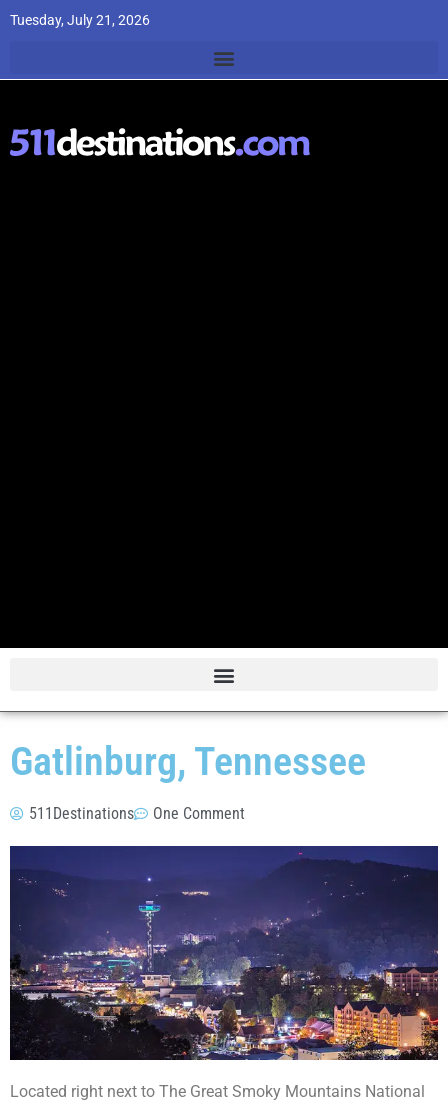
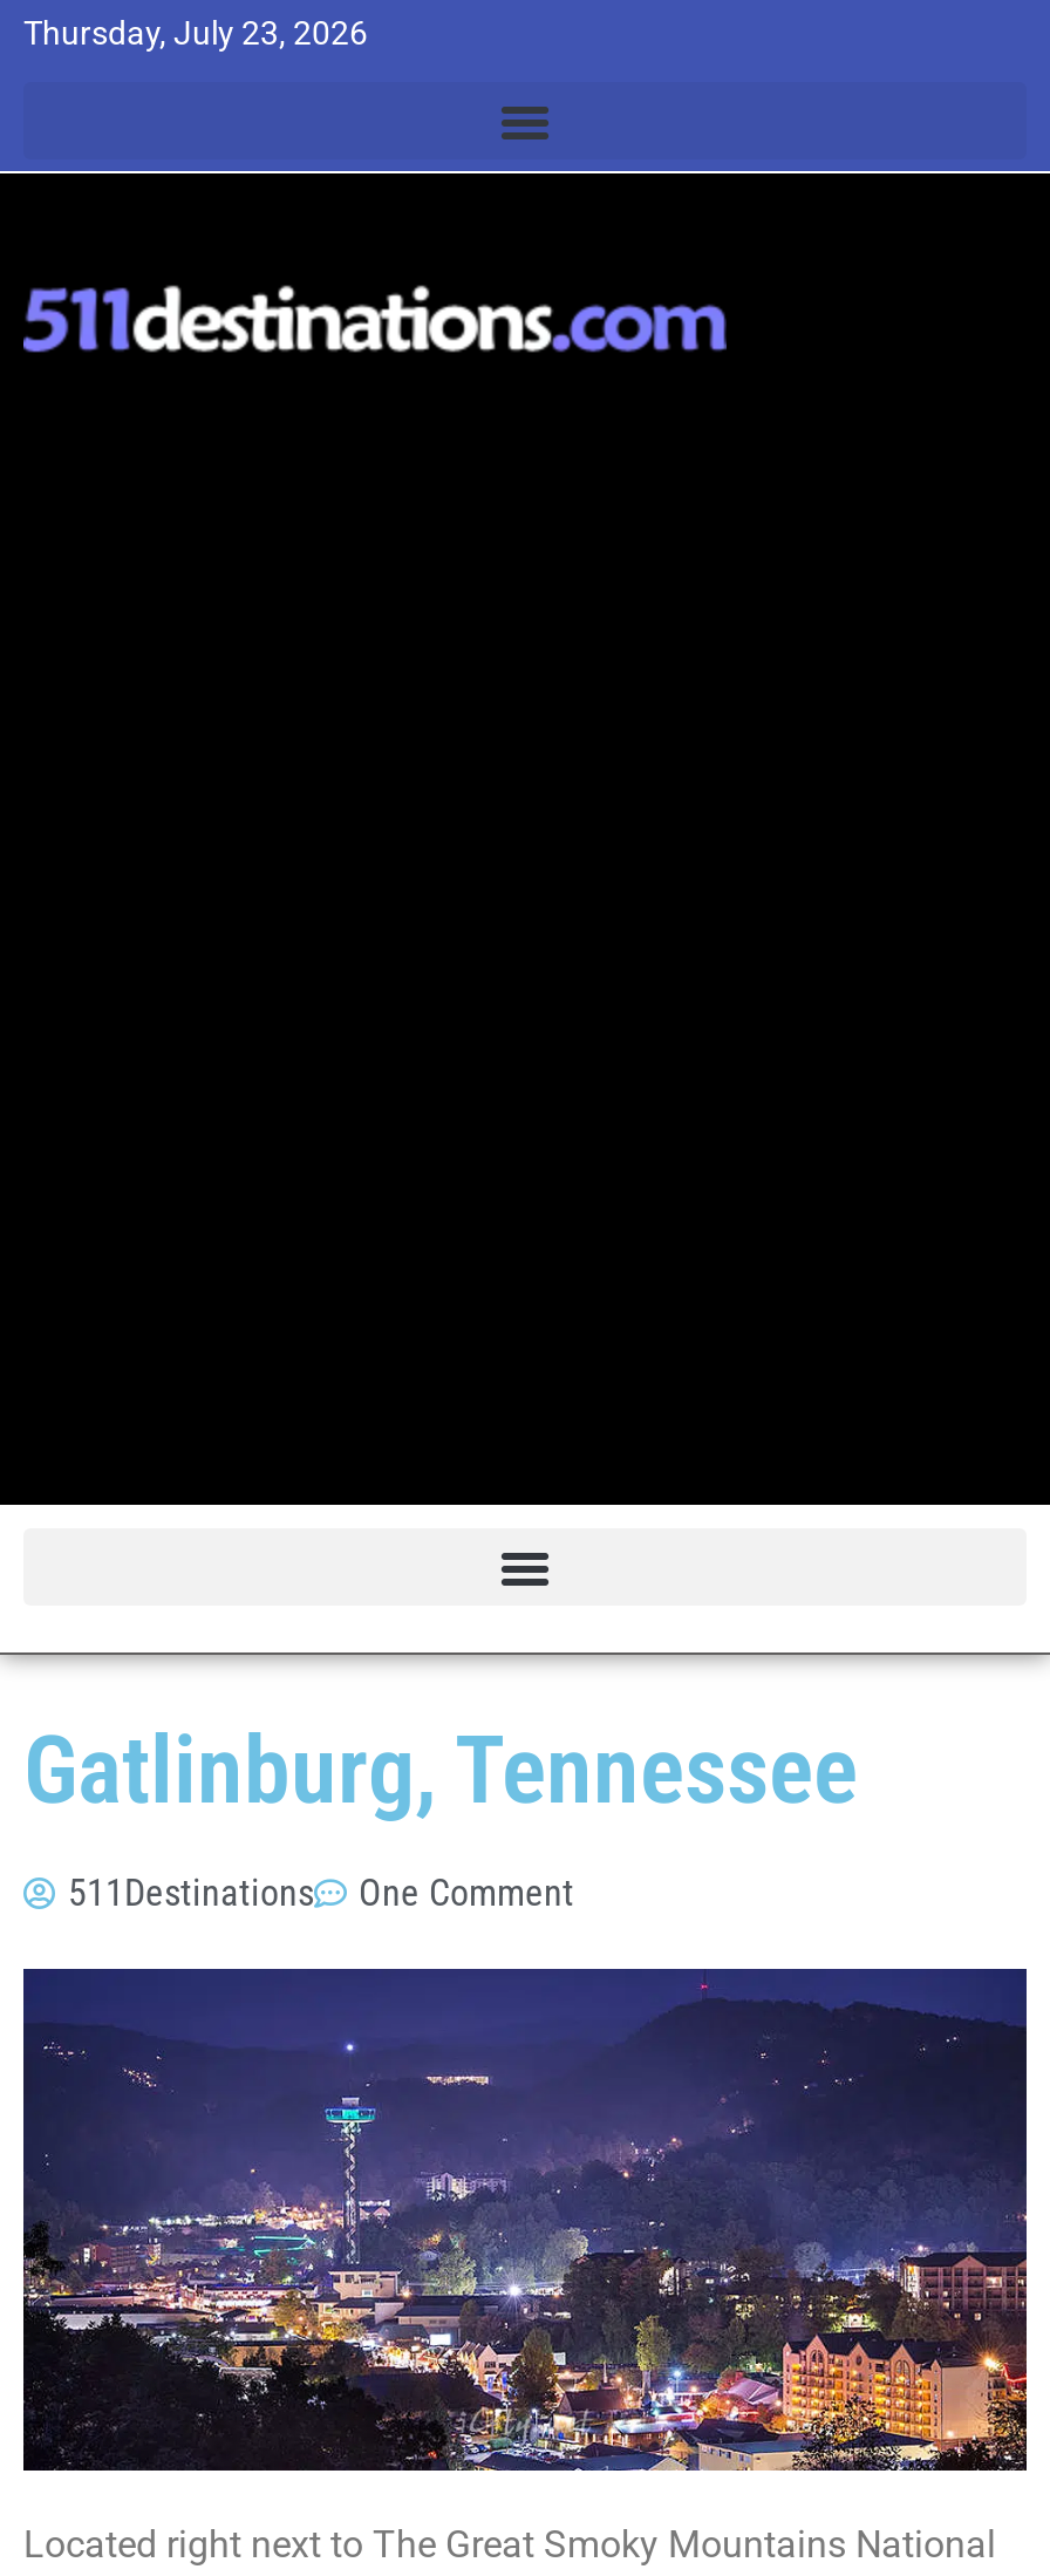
- Tuesday, July 21, 2026
+ Thursday, July 23, 2026
